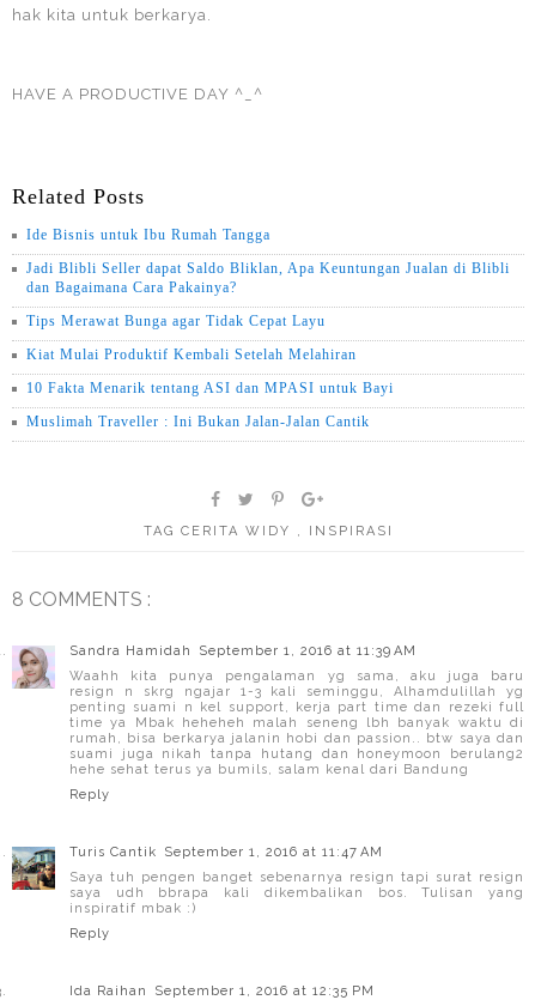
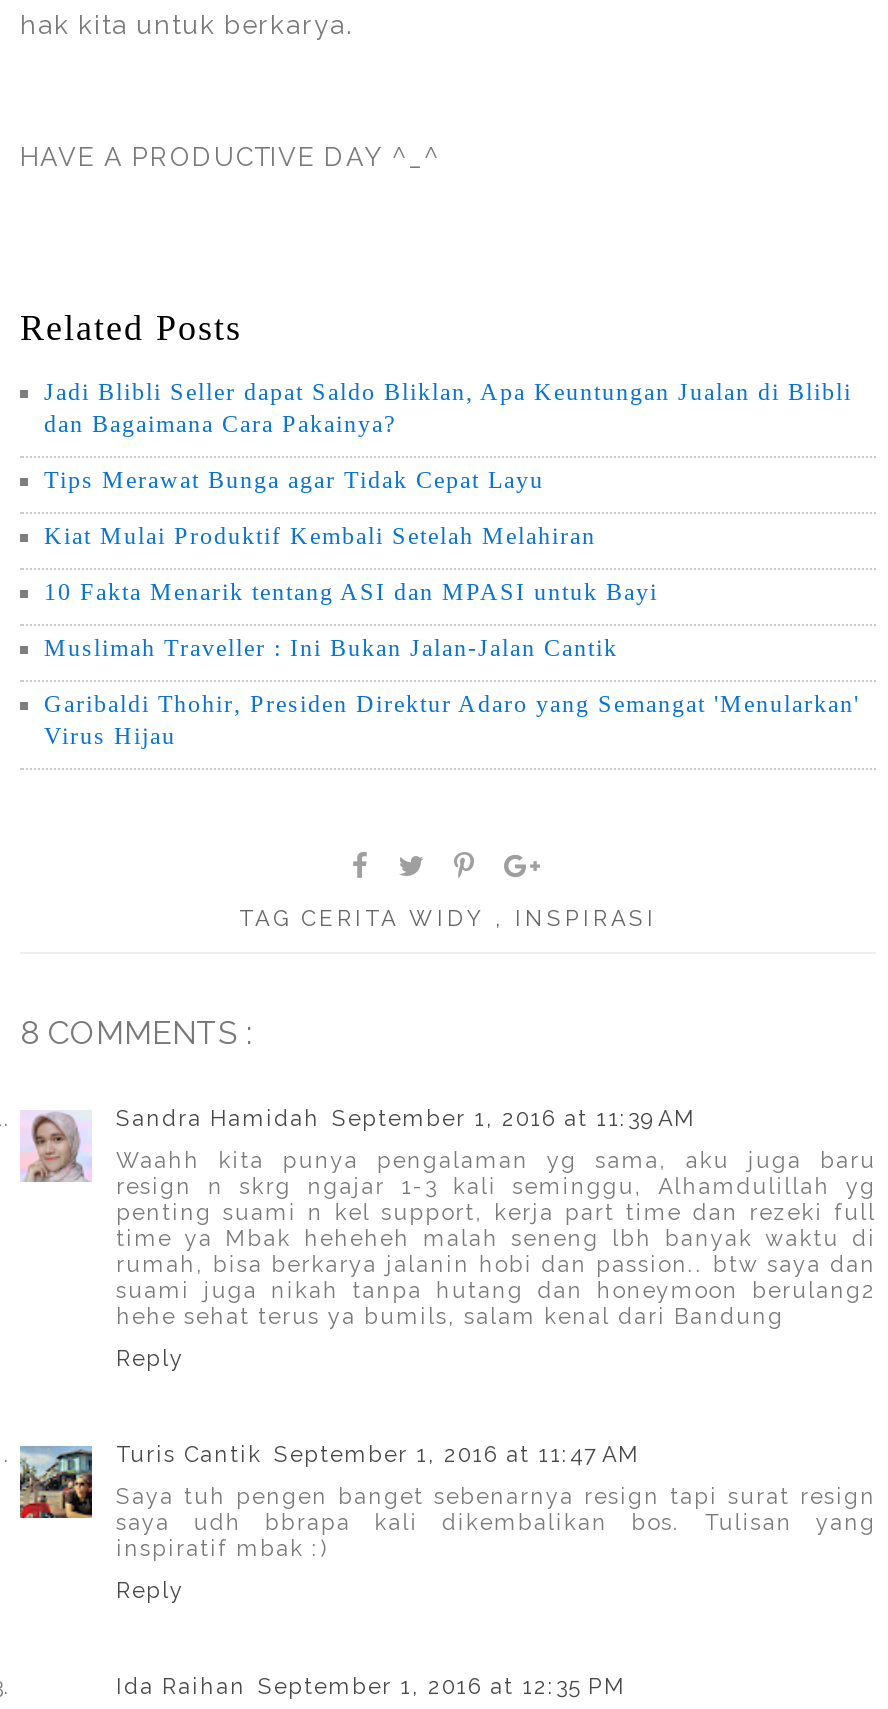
- Ide Bisnis untuk Ibu Rumah Tangga

moved up: Jadi Blibli Seller dapat Saldo Bliklan, Apa Keuntungan Jualan di Blibli | dan Bagaimana Cara Pakainya? | Tips Merawat Bunga agar Tidak Cepat Layu | Kiat Mulai Produktif Kembali Setelah Melahiran | 10 Fakta Menarik tentang ASI dan MPASI untuk Bayi | Muslimah Traveller : Ini Bukan Jalan-Jalan Cantik

+ Garibaldi Thohir, Presiden Direktur Adaro yang Semangat 'Menularkan'
+ Virus Hijau
